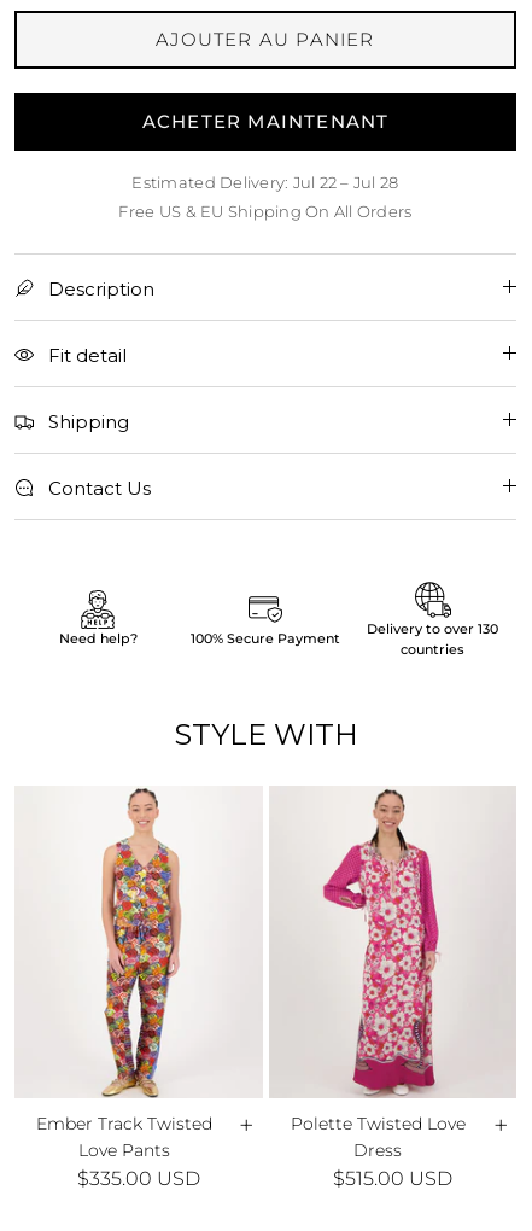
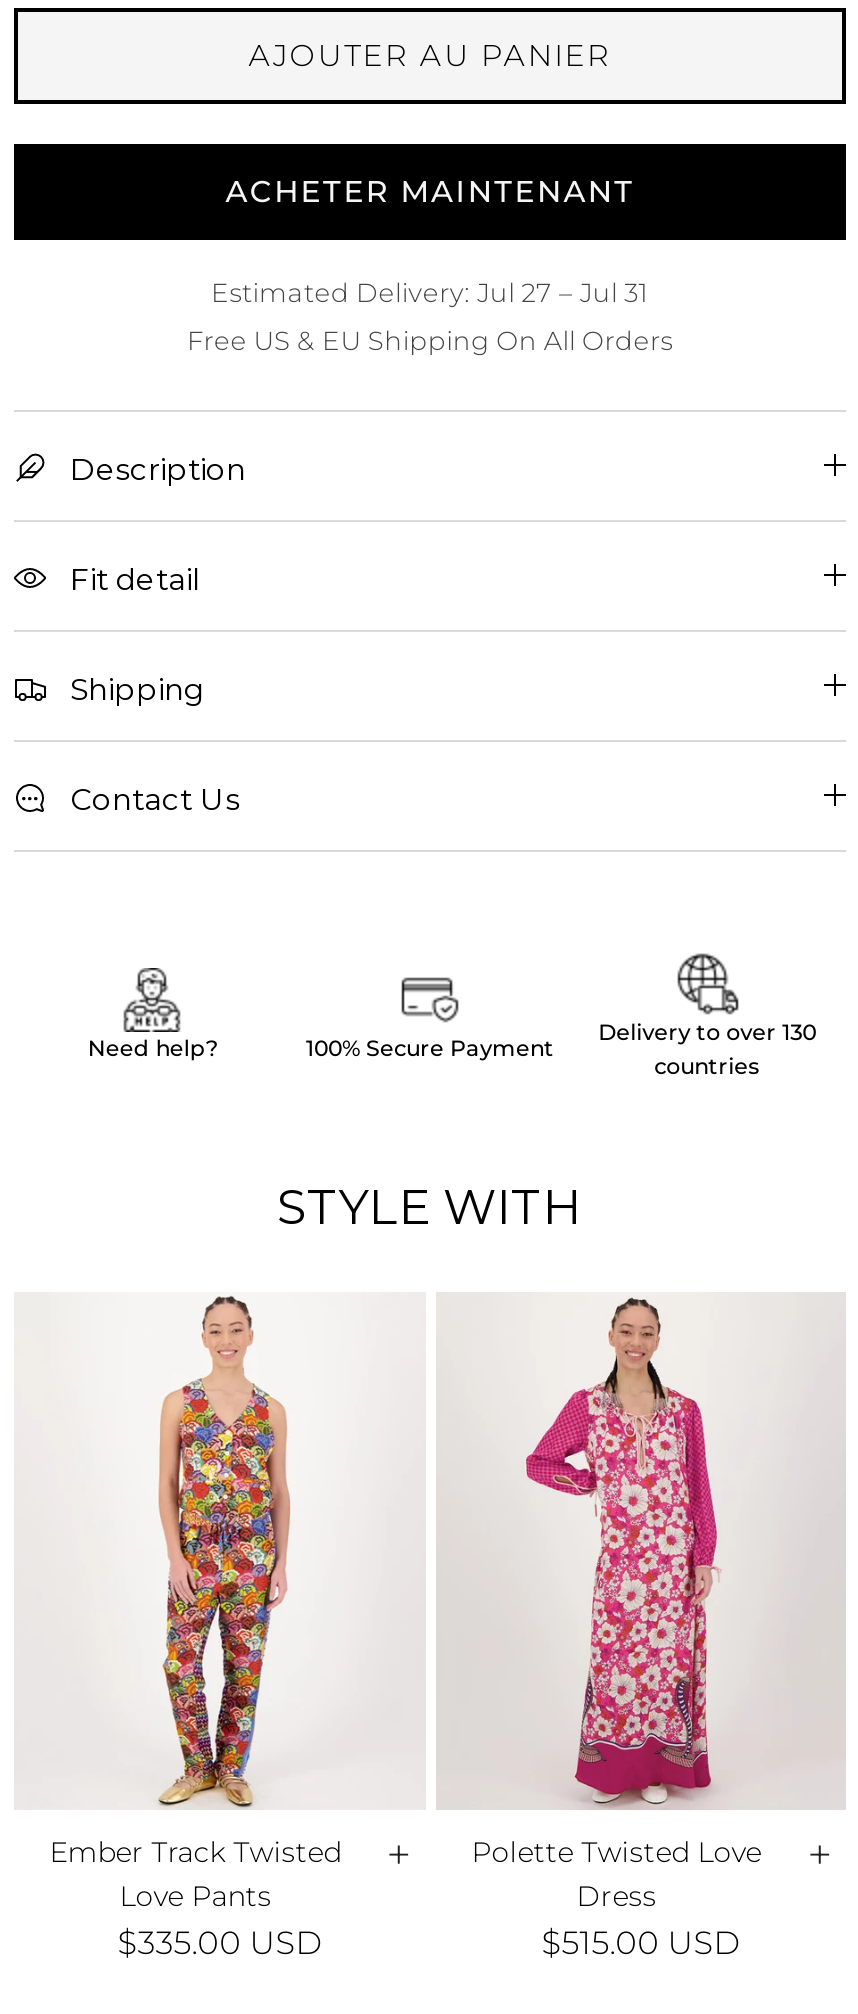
- Estimated Delivery: Jul 22 – Jul 28
+ Estimated Delivery: Jul 27 – Jul 31
